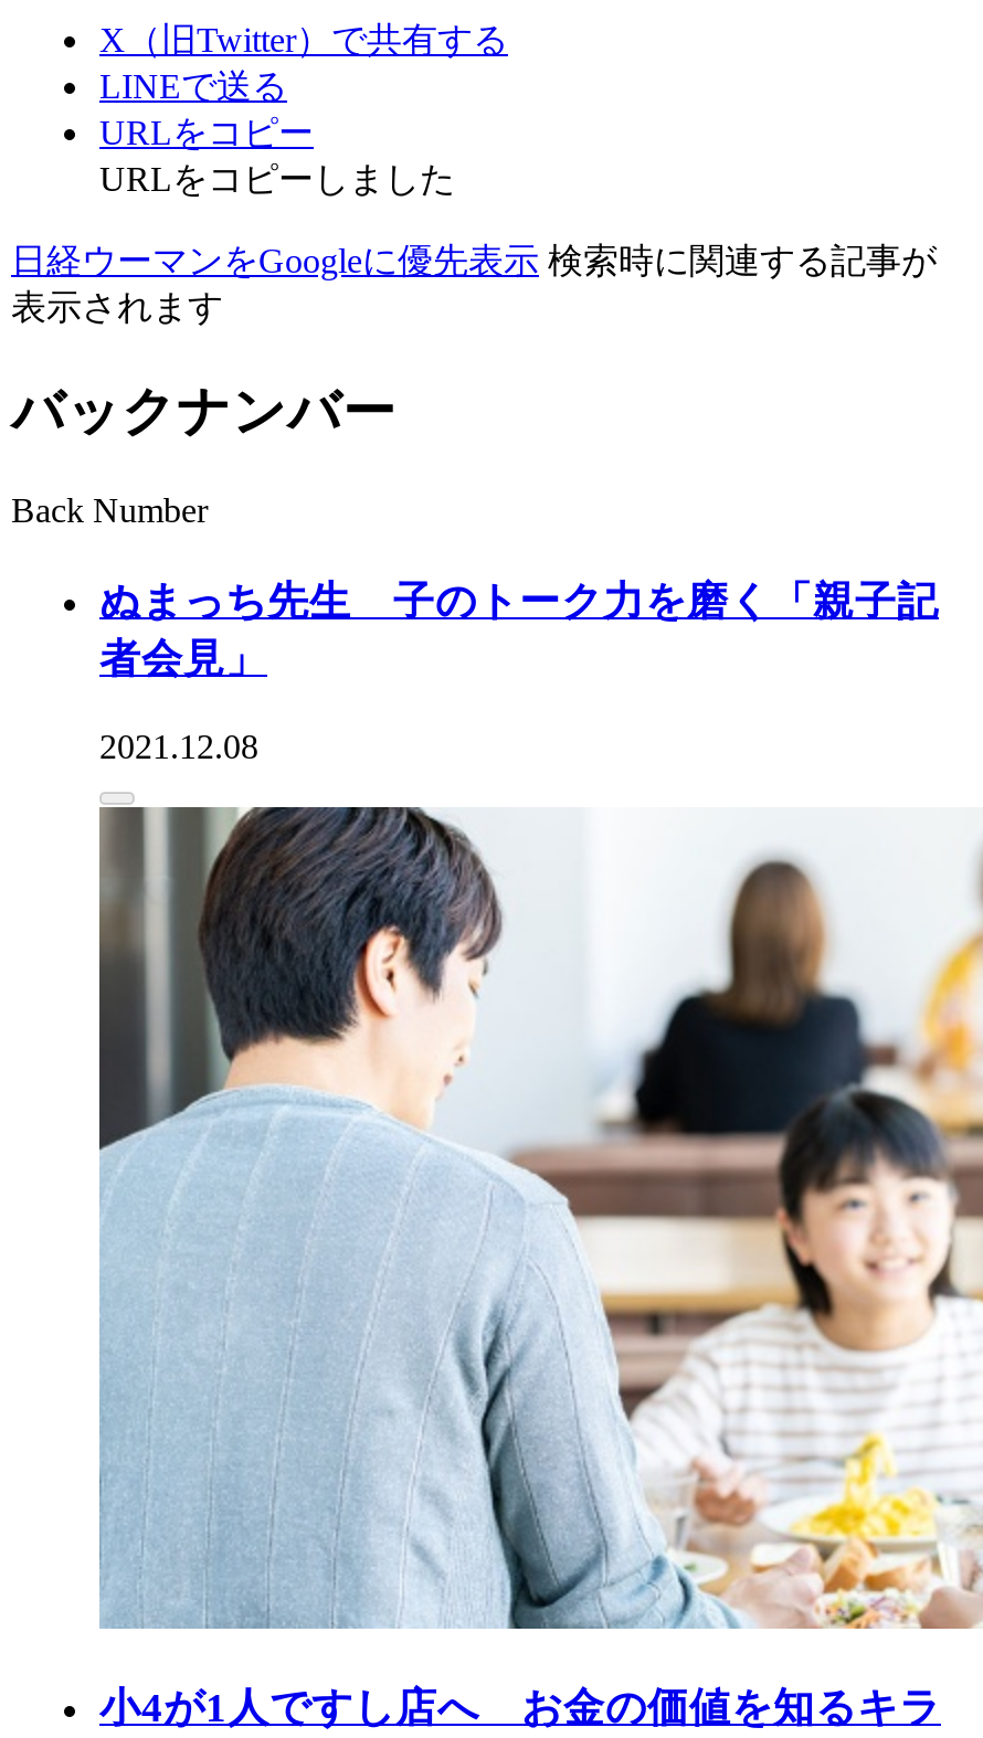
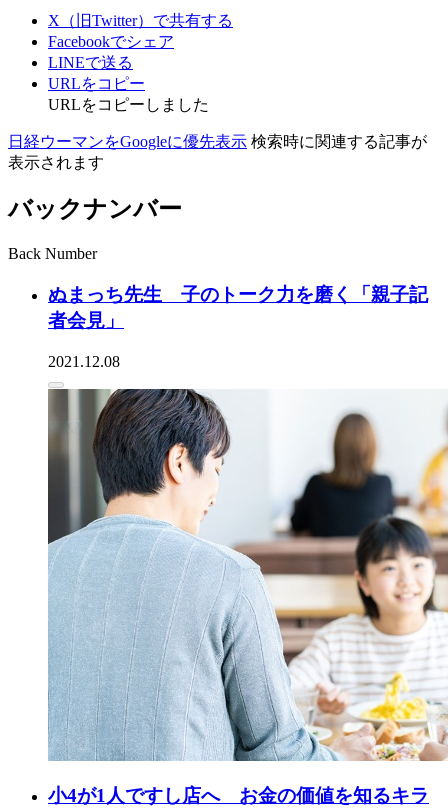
+ Facebookでシェア
